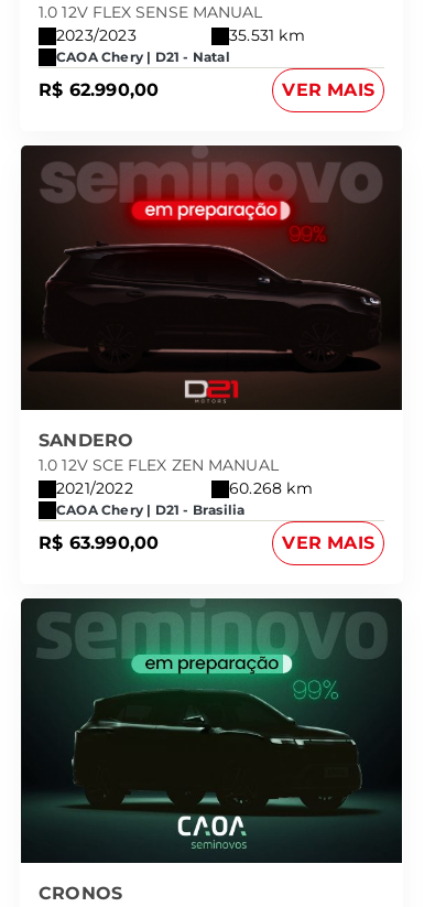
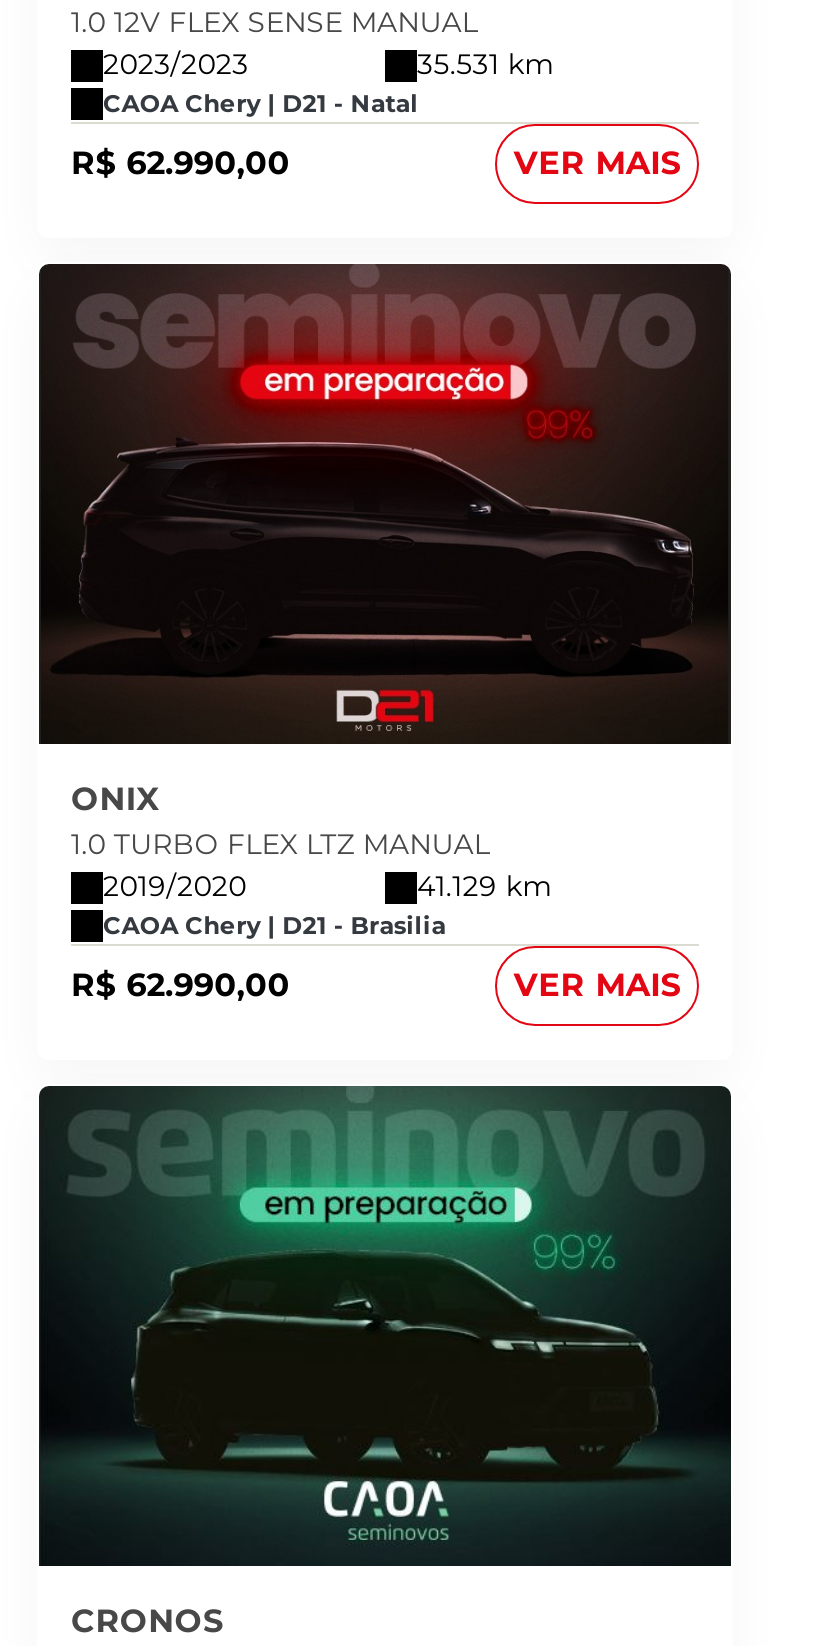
- SANDERO
- 1.0 12V SCE FLEX ZEN MANUAL
- 2021/2022
- 60.268 km
+ ONIX
+ 1.0 TURBO FLEX LTZ MANUAL
+ 2019/2020
+ 41.129 km

- R$ 63.990,00
+ R$ 62.990,00
